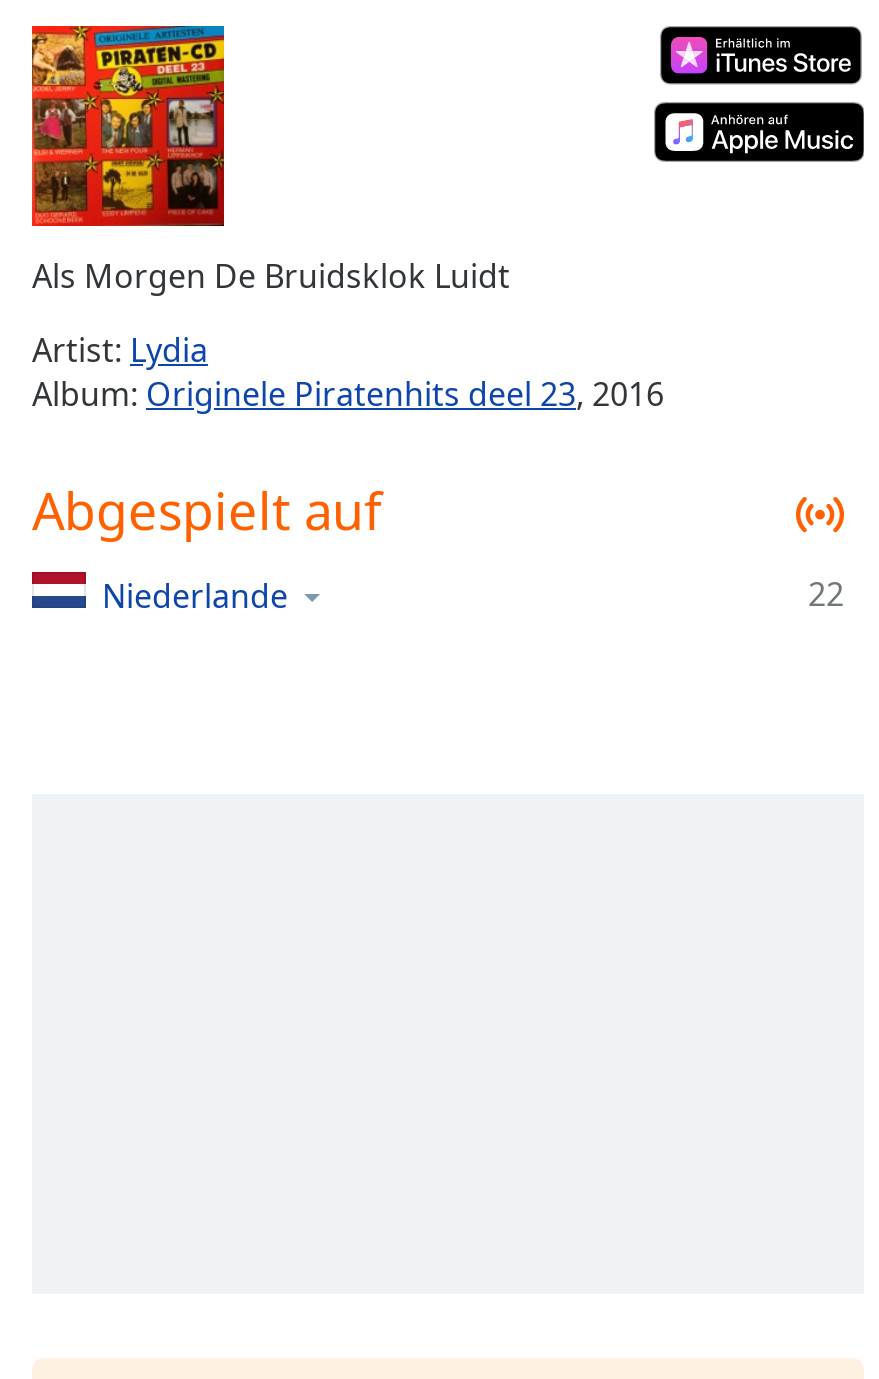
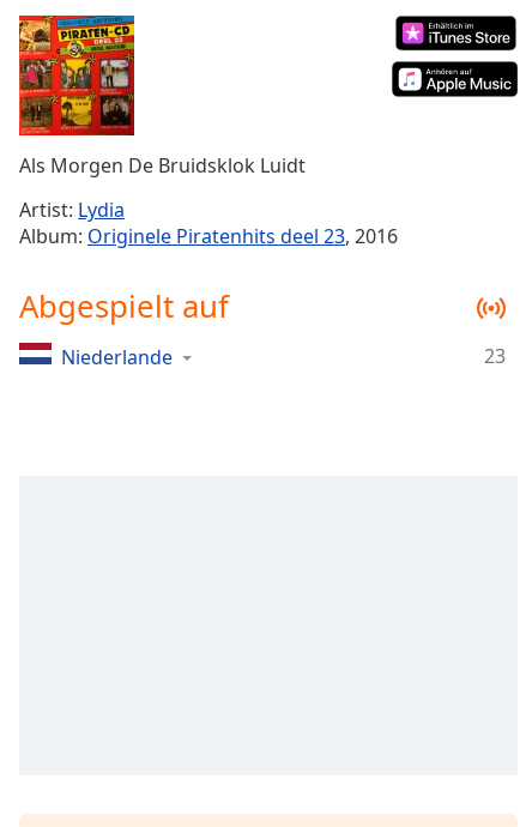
- 22
+ 23
